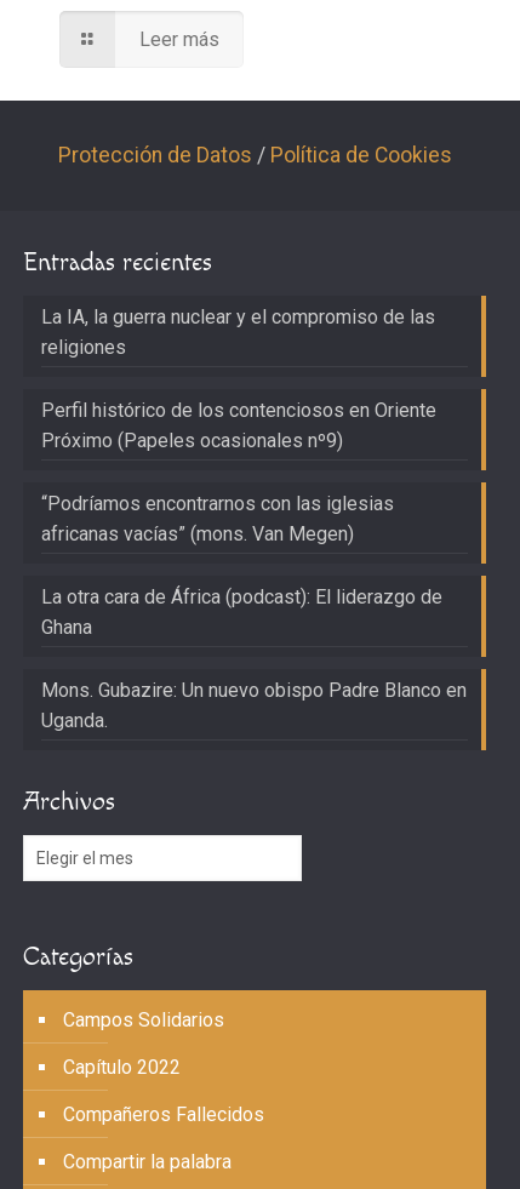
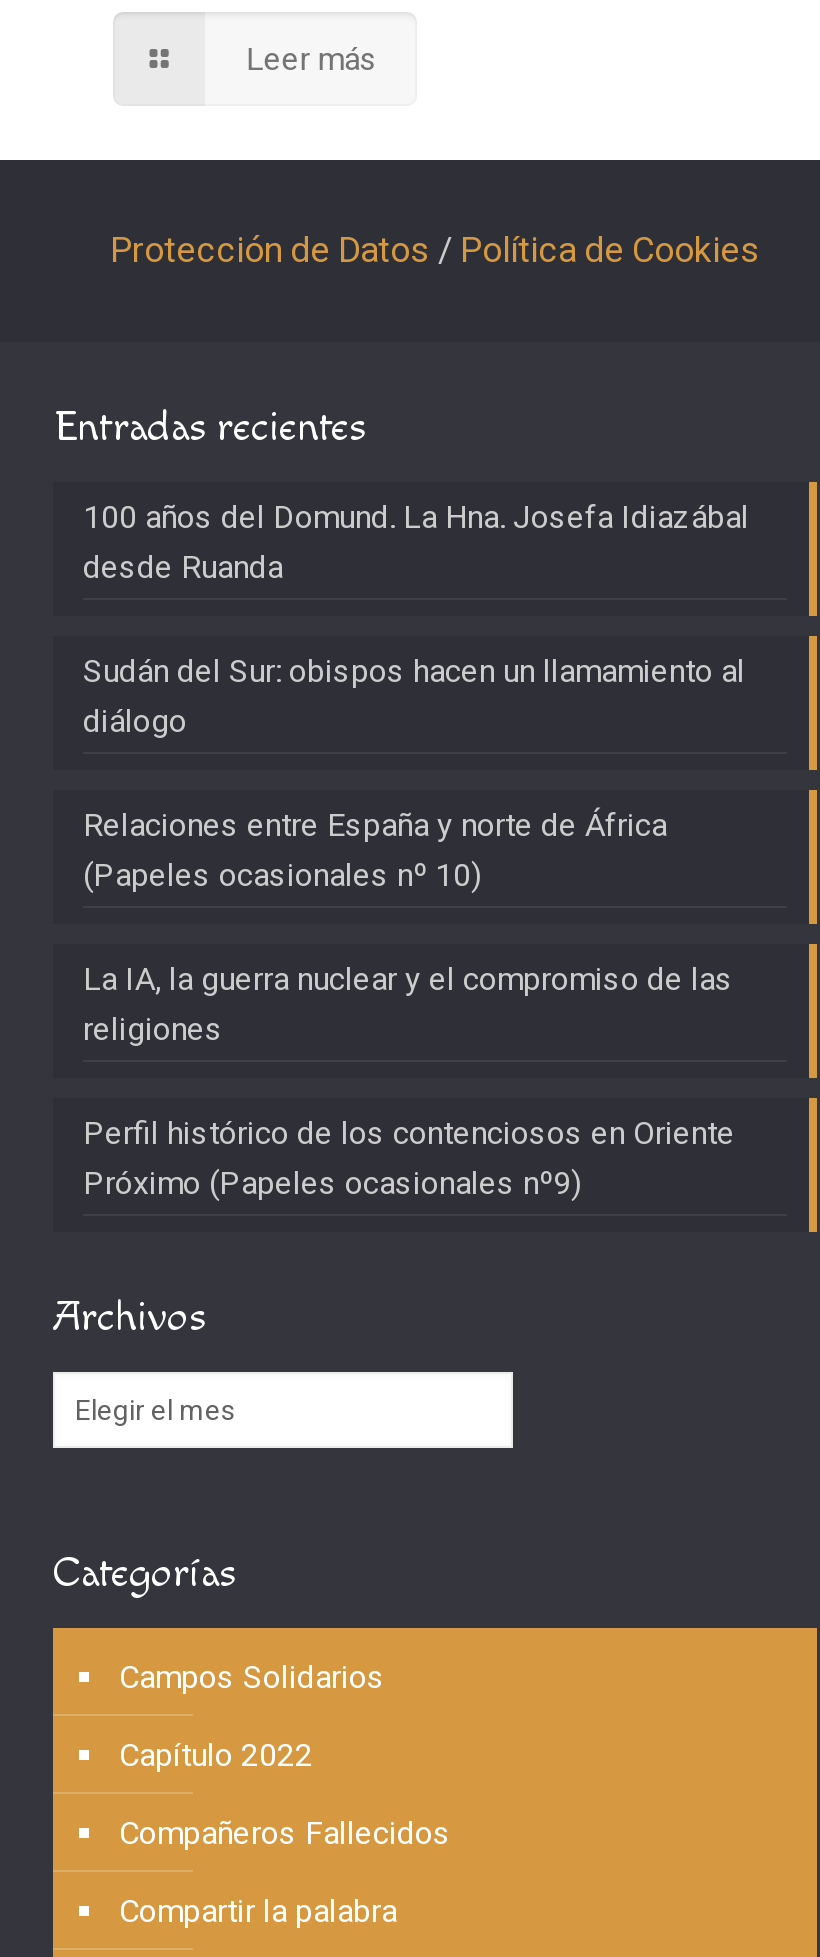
+ 100 años del Domund. La Hna. Josefa Idiazábal
+ desde Ruanda
+ Sudán del Sur: obispos hacen un llamamiento al
+ diálogo
+ Relaciones entre España y norte de África
+ (Papeles ocasionales nº 10)

moved down: La IA, la guerra nuclear y el compromiso de las | religiones | Perfil histórico de los contenciosos en Oriente | Próximo (Papeles ocasionales nº9)

- “Podríamos encontrarnos con las iglesias
- africanas vacías” (mons. Van Megen)
- La otra cara de África (podcast): El liderazgo de
- Ghana
- Mons. Gubazire: Un nuevo obispo Padre Blanco en
- Uganda.
